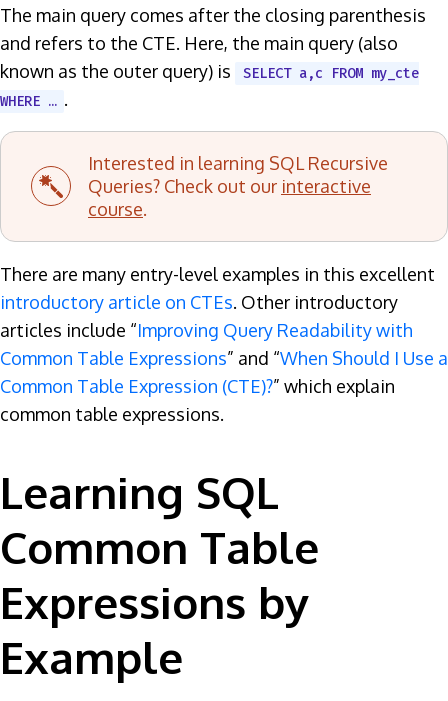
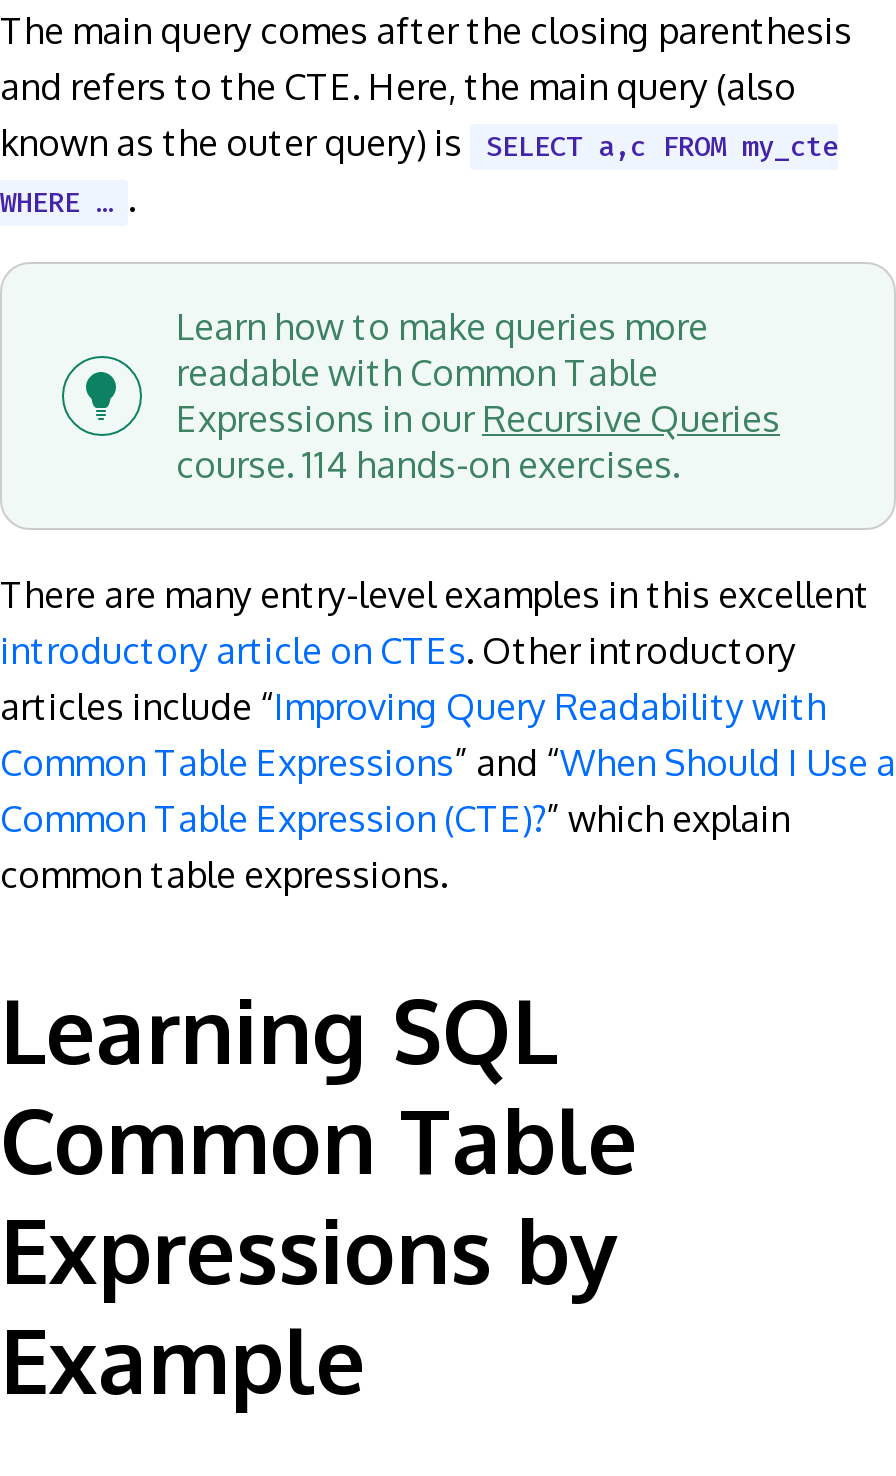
- [image]
- Interested in learning SQL Recursive
- Queries? Check out our interactive
- course.
+ [image]
+ Learn how to make queries more
+ readable with Common Table
+ Expressions in our Recursive Queries
+ course. 114 hands-on exercises.
